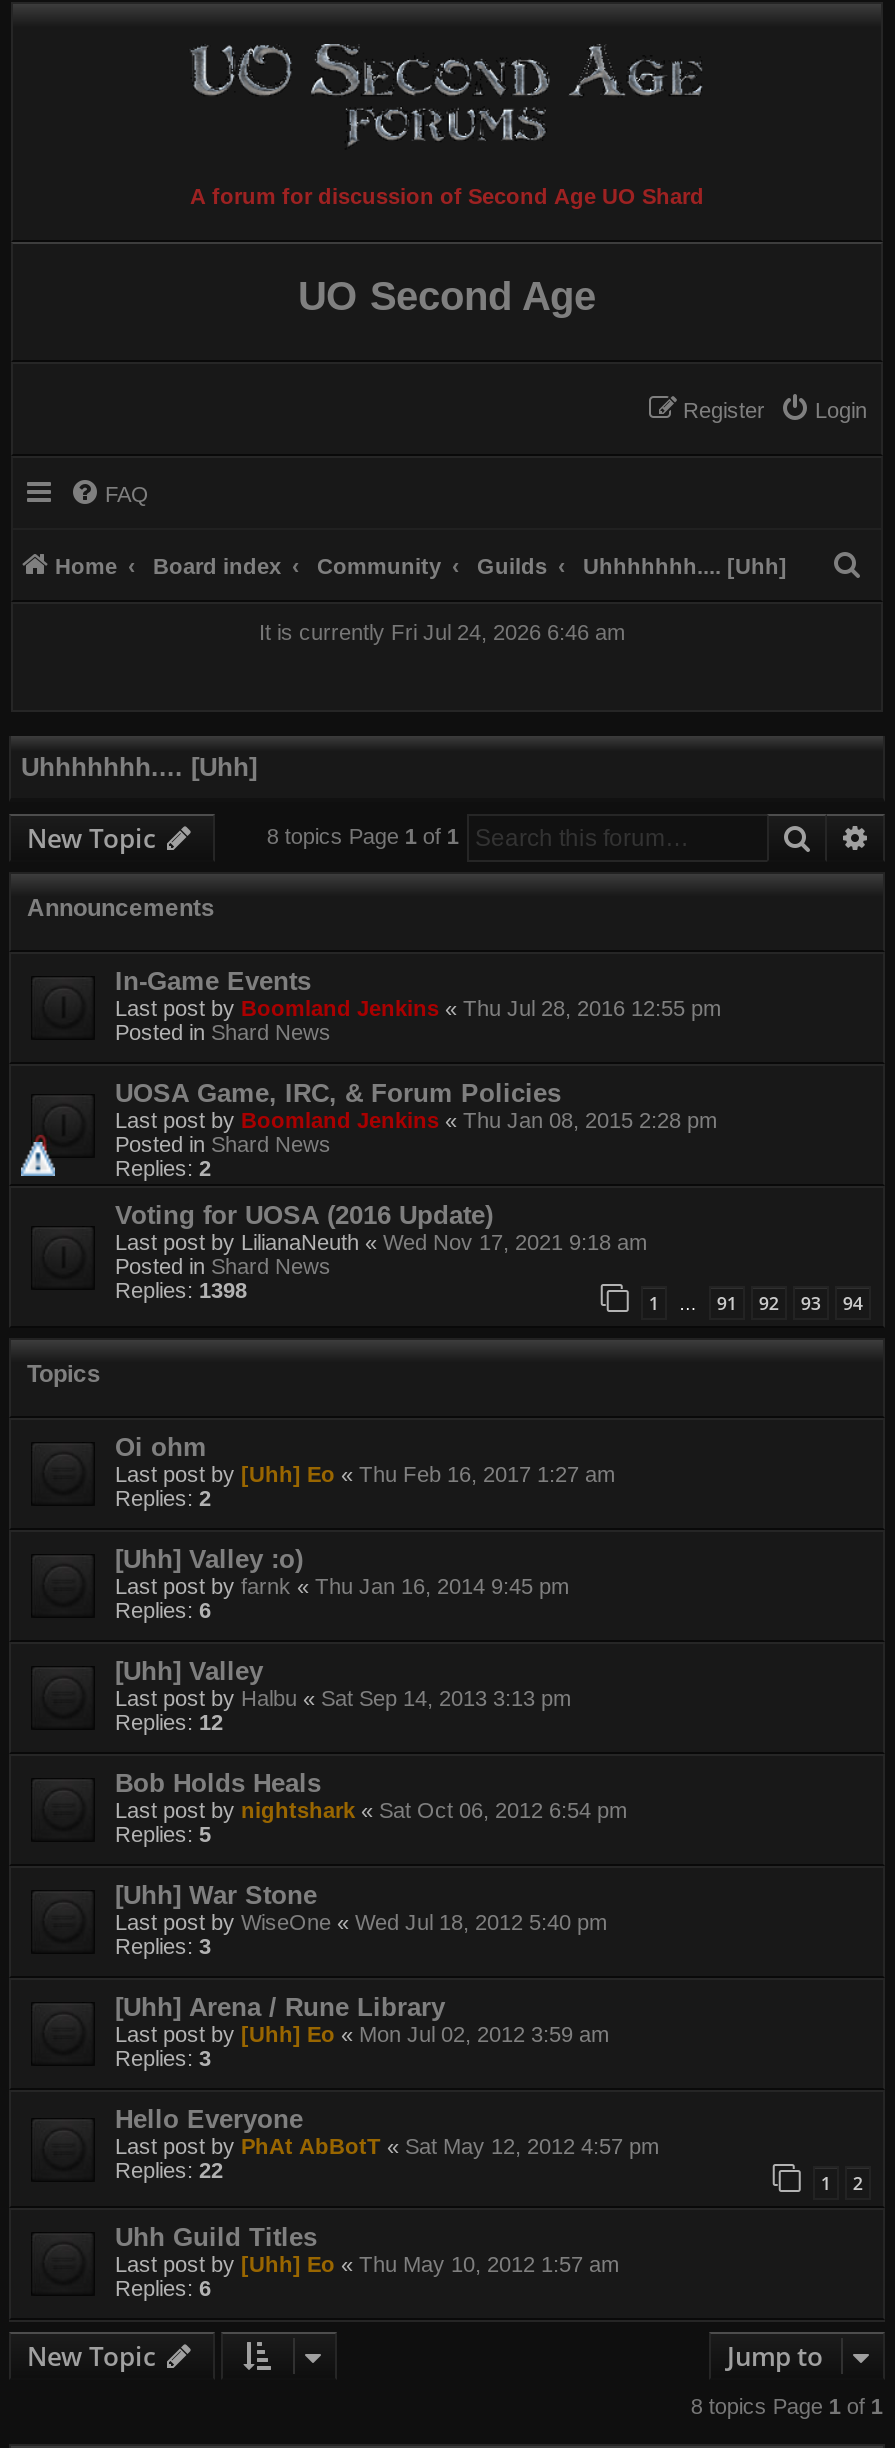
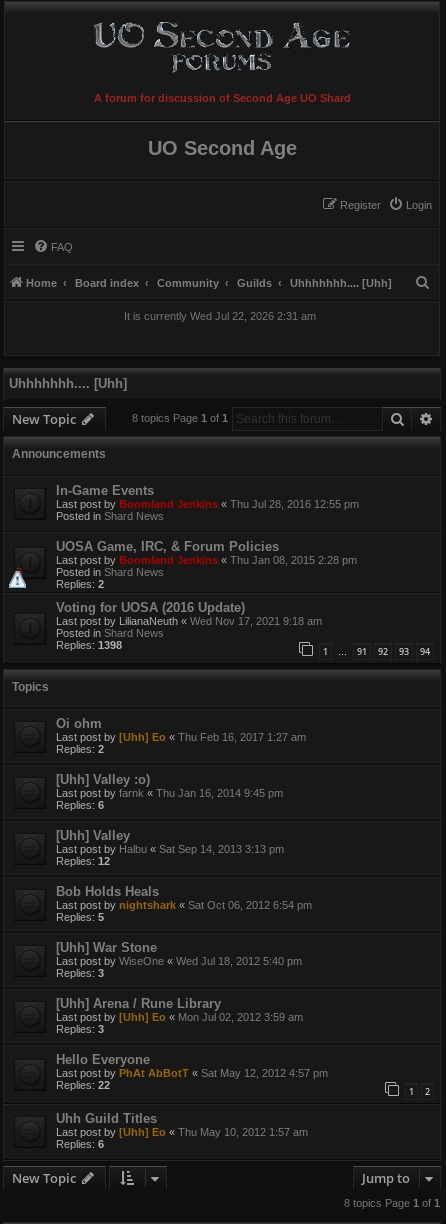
- It is currently Fri Jul 24, 2026 6:46 am
+ It is currently Wed Jul 22, 2026 2:31 am
